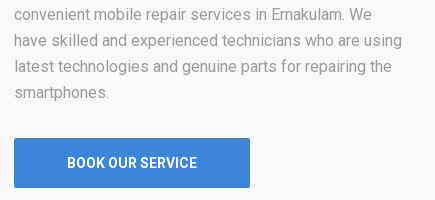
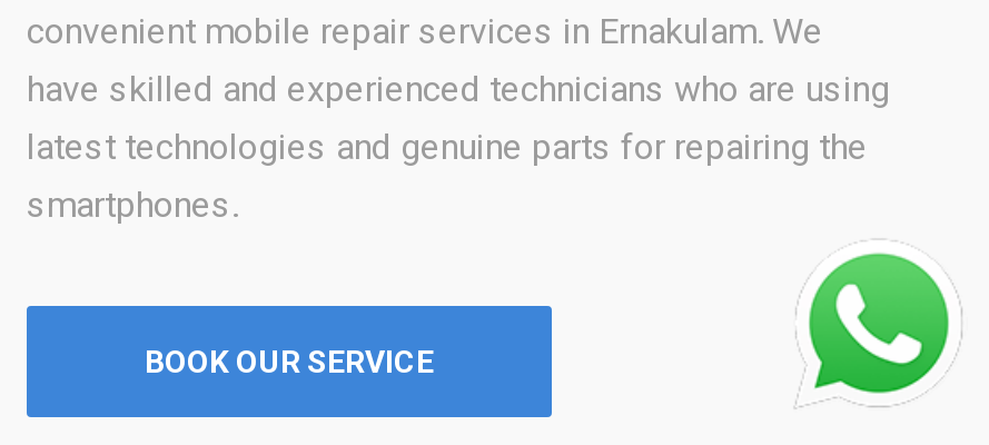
+ [image]
